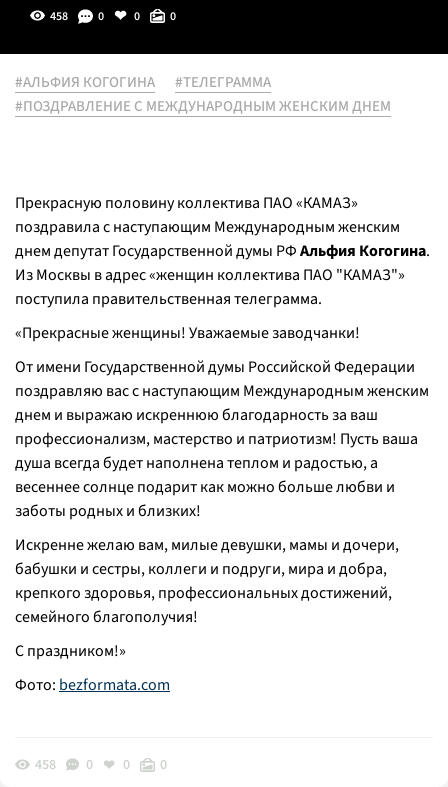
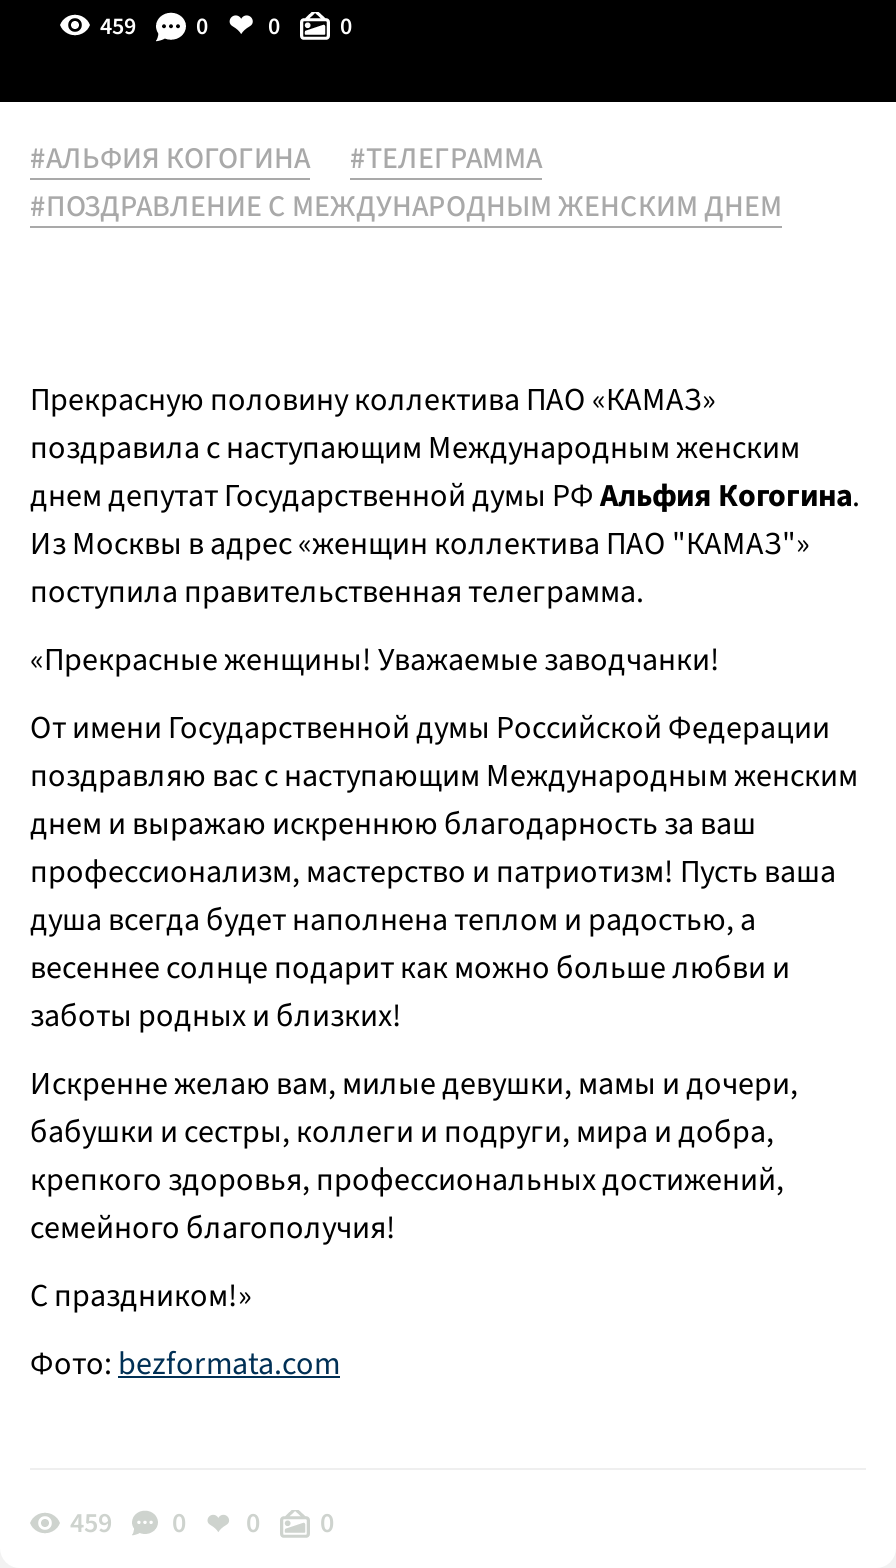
- 458 0 0 0
+ 459 0 0 0

- 458 0 0 0
+ 459 0 0 0
